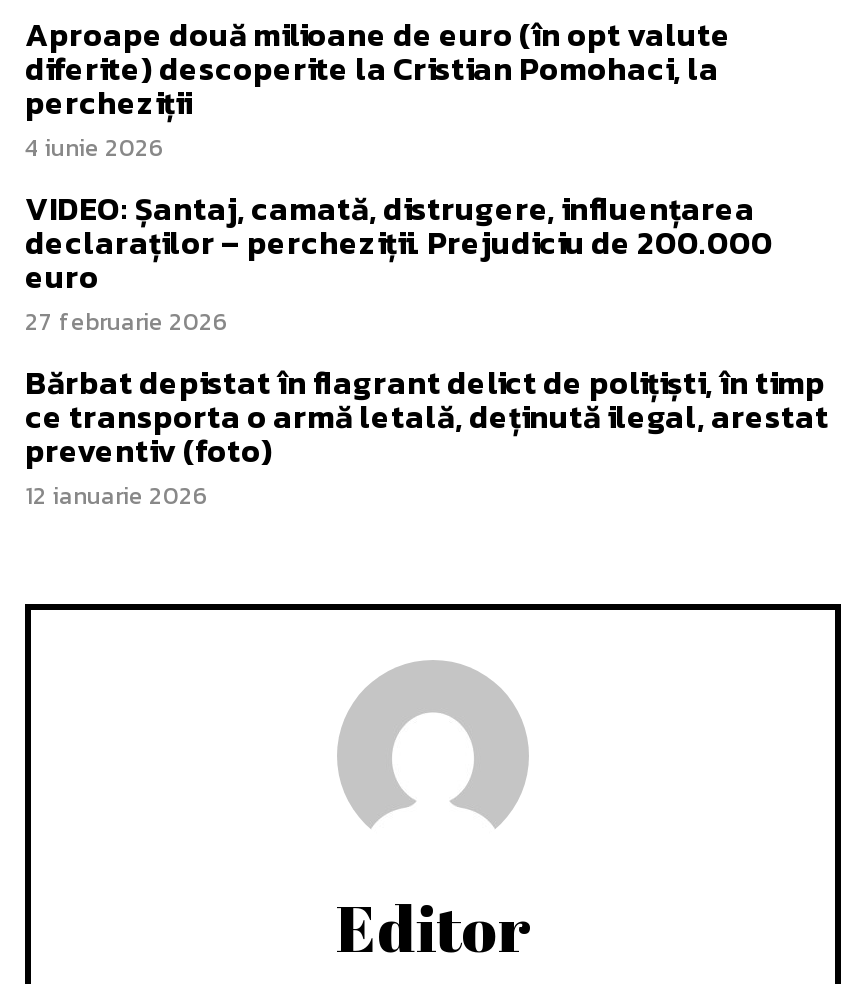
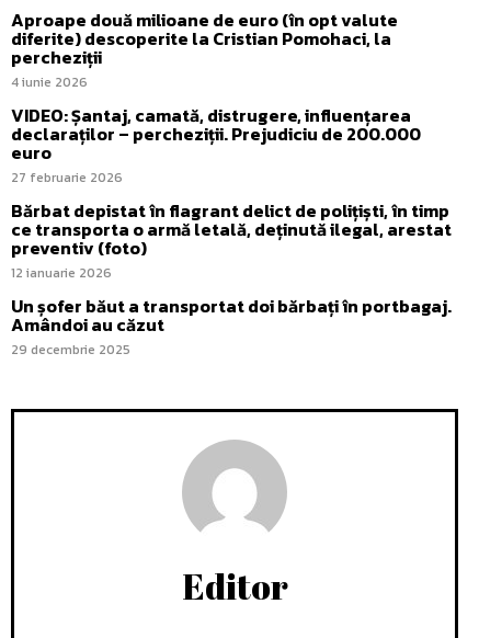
+ Un șofer băut a transportat doi bărbați în portbagaj.
+ Amândoi au căzut
+ 29 decembrie 2025
